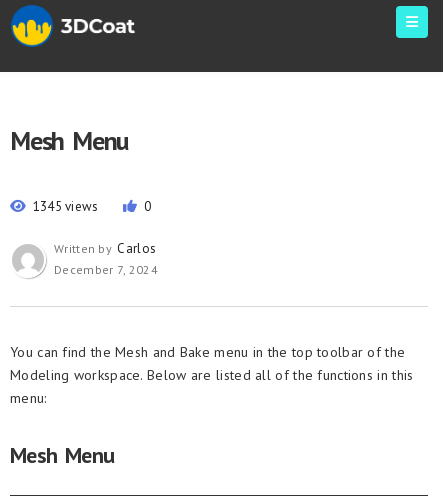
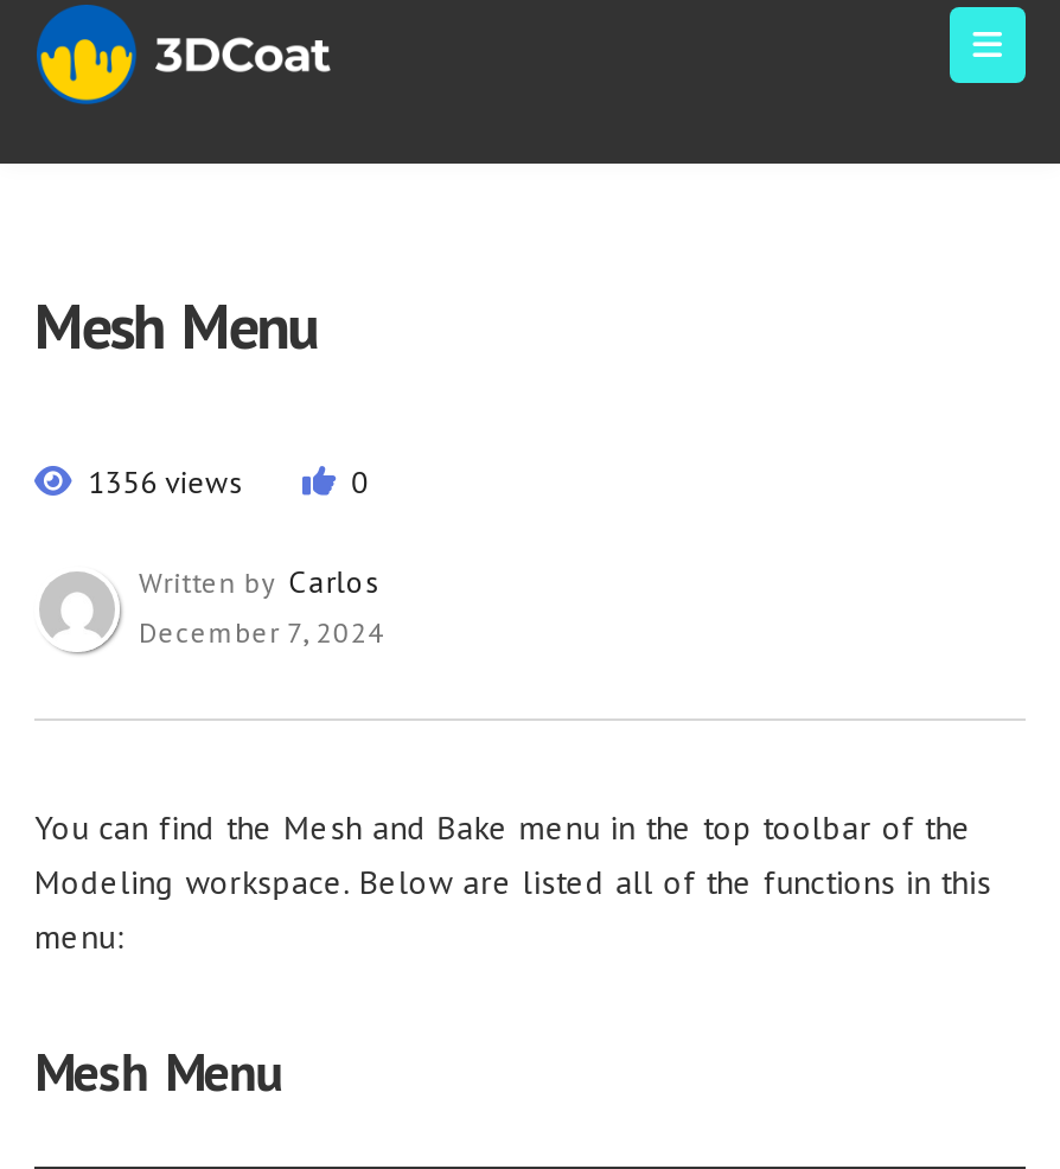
- 1345 views
+ 1356 views
